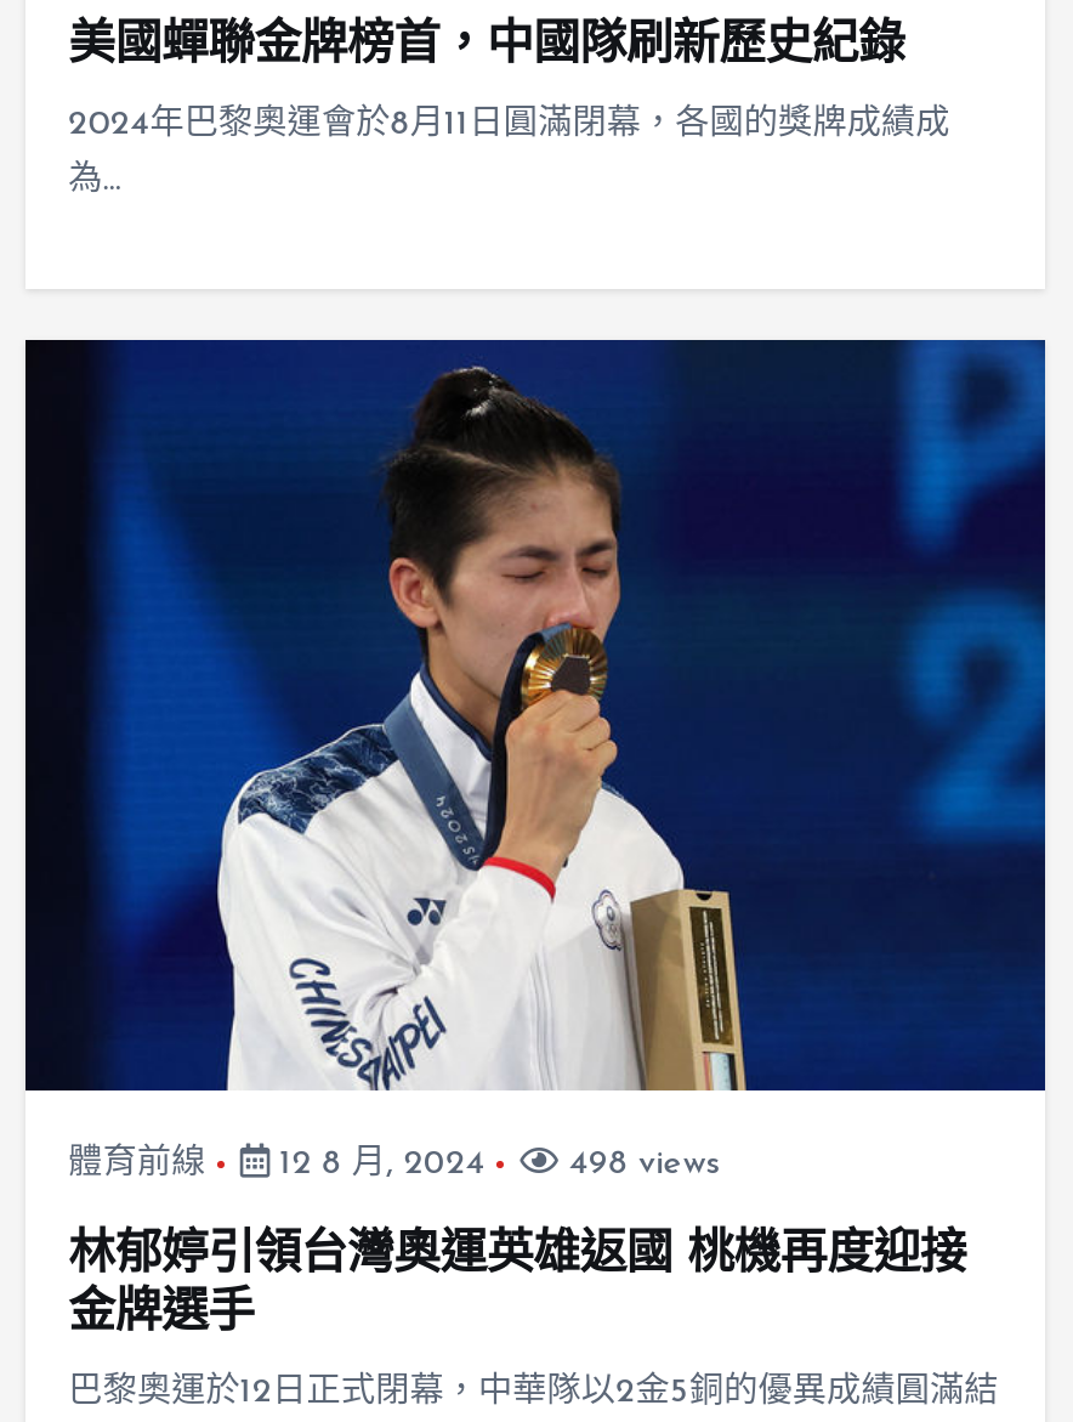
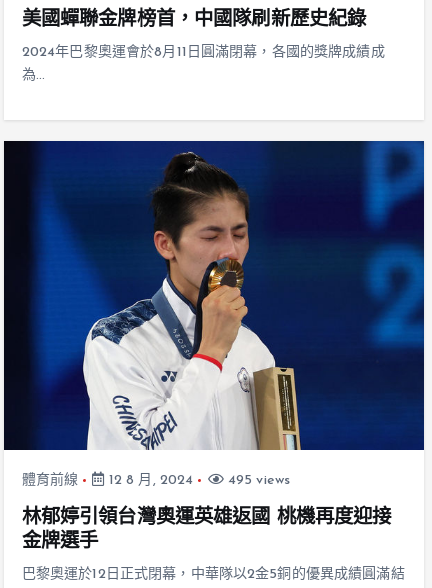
- 498 views
+ 495 views
